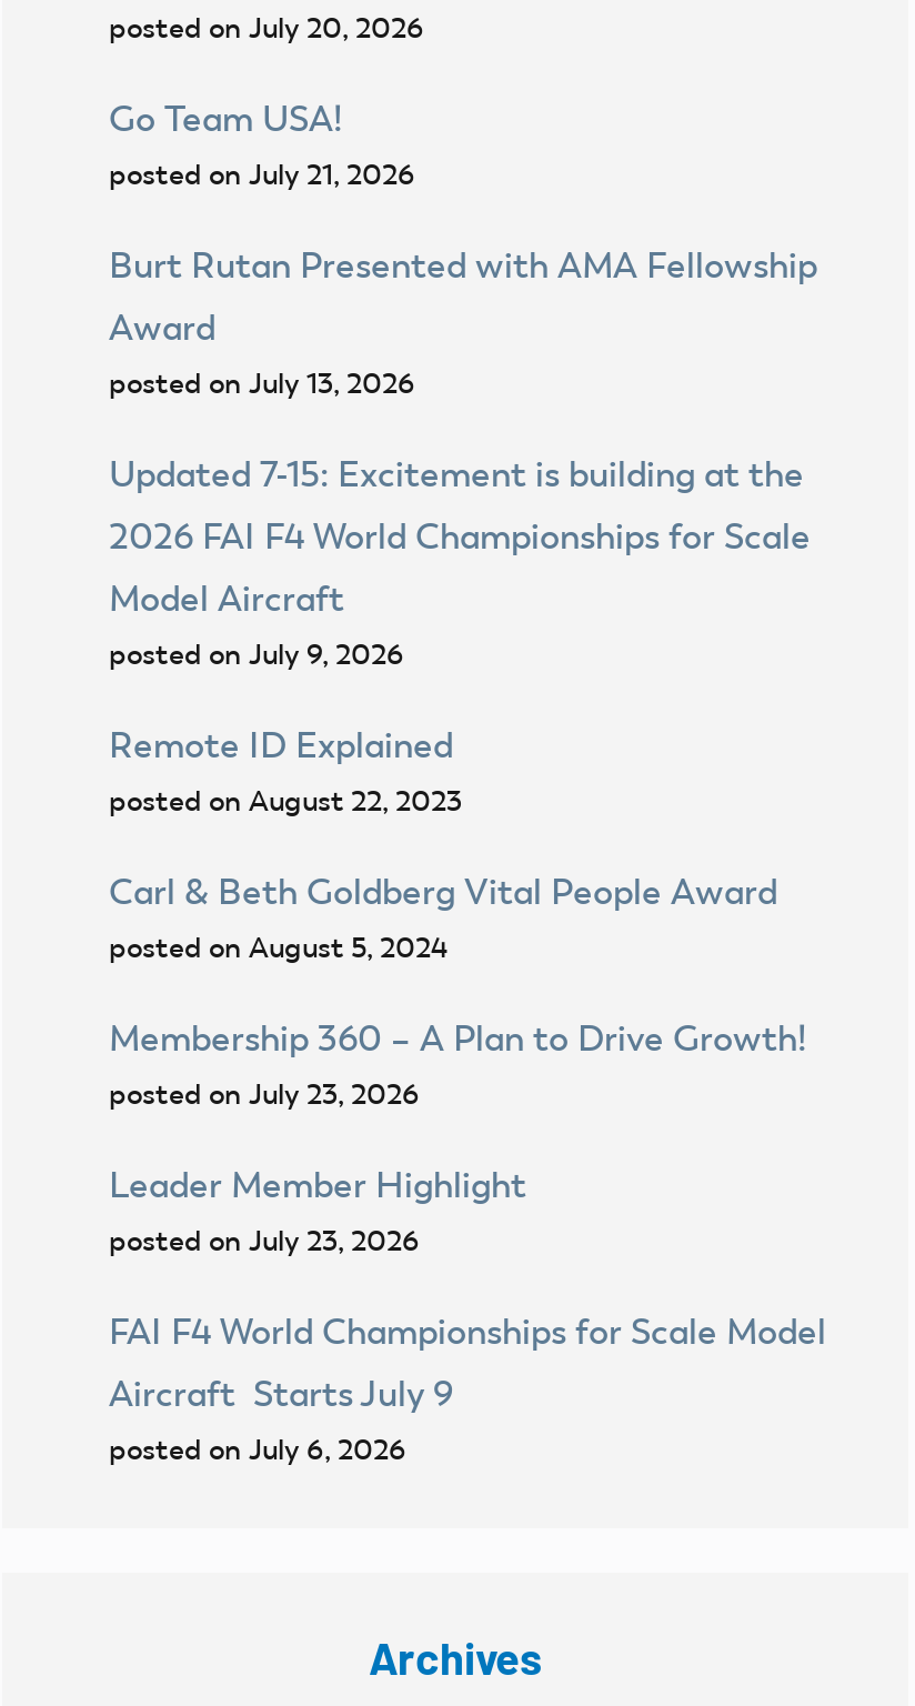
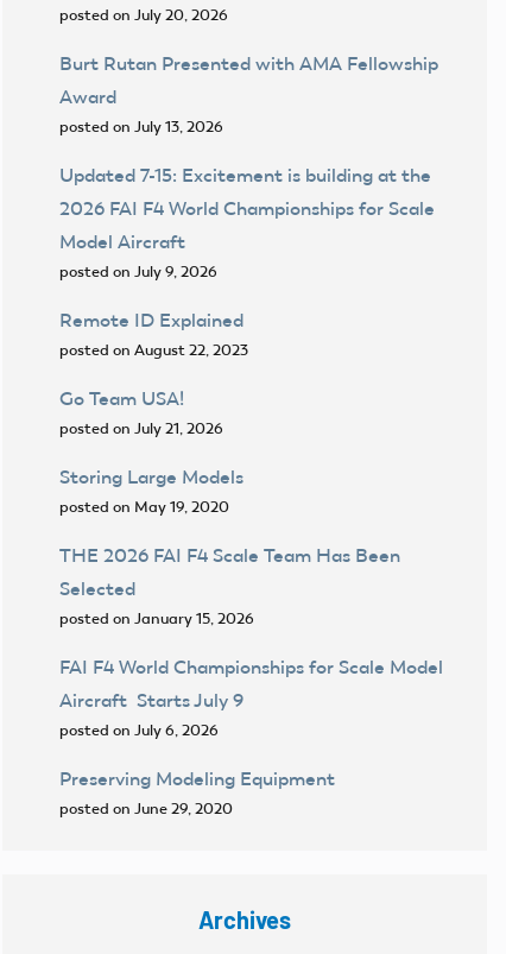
moved down: Go Team USA! | posted on July 21, 2026

moved up: Burt Rutan Presented with AMA Fellowship | Award | posted on July 13, 2026 | ... | Remote ID Explained | posted on August 22, 2023

- Carl & Beth Goldberg Vital People Award
- posted on August 5, 2024
- Membership 360 – A Plan to Drive Growth!
- posted on July 23, 2026
- Leader Member Highlight
- posted on July 23, 2026
+ Storing Large Models
+ posted on May 19, 2020
+ THE 2026 FAI F4 Scale Team Has Been
+ Selected
+ posted on January 15, 2026

moved up: FAI F4 World Championships for Scale Model | Aircraft Starts July 9 | posted on July 6, 2026

+ Preserving Modeling Equipment
+ posted on June 29, 2020
